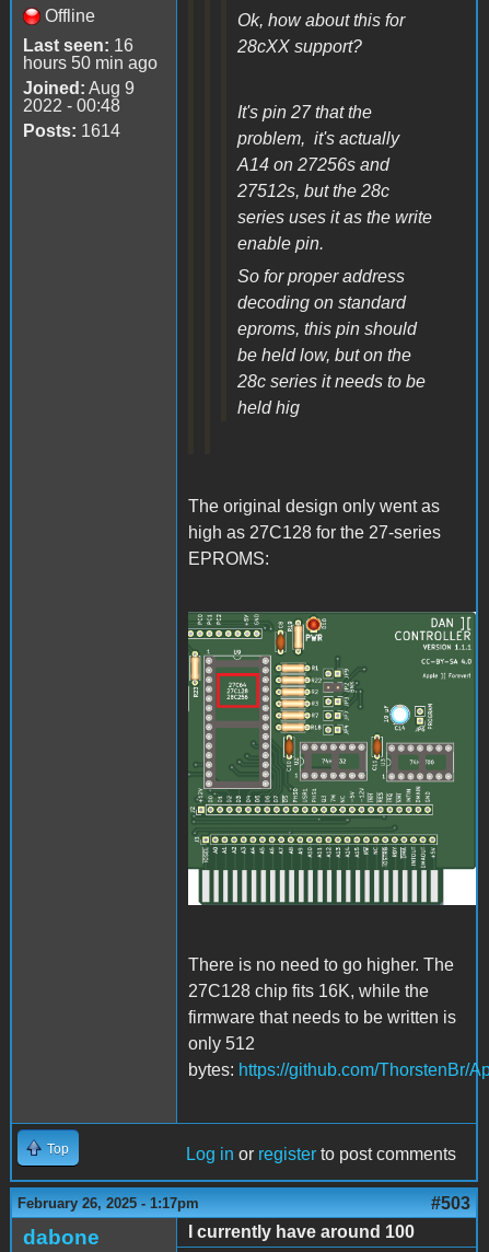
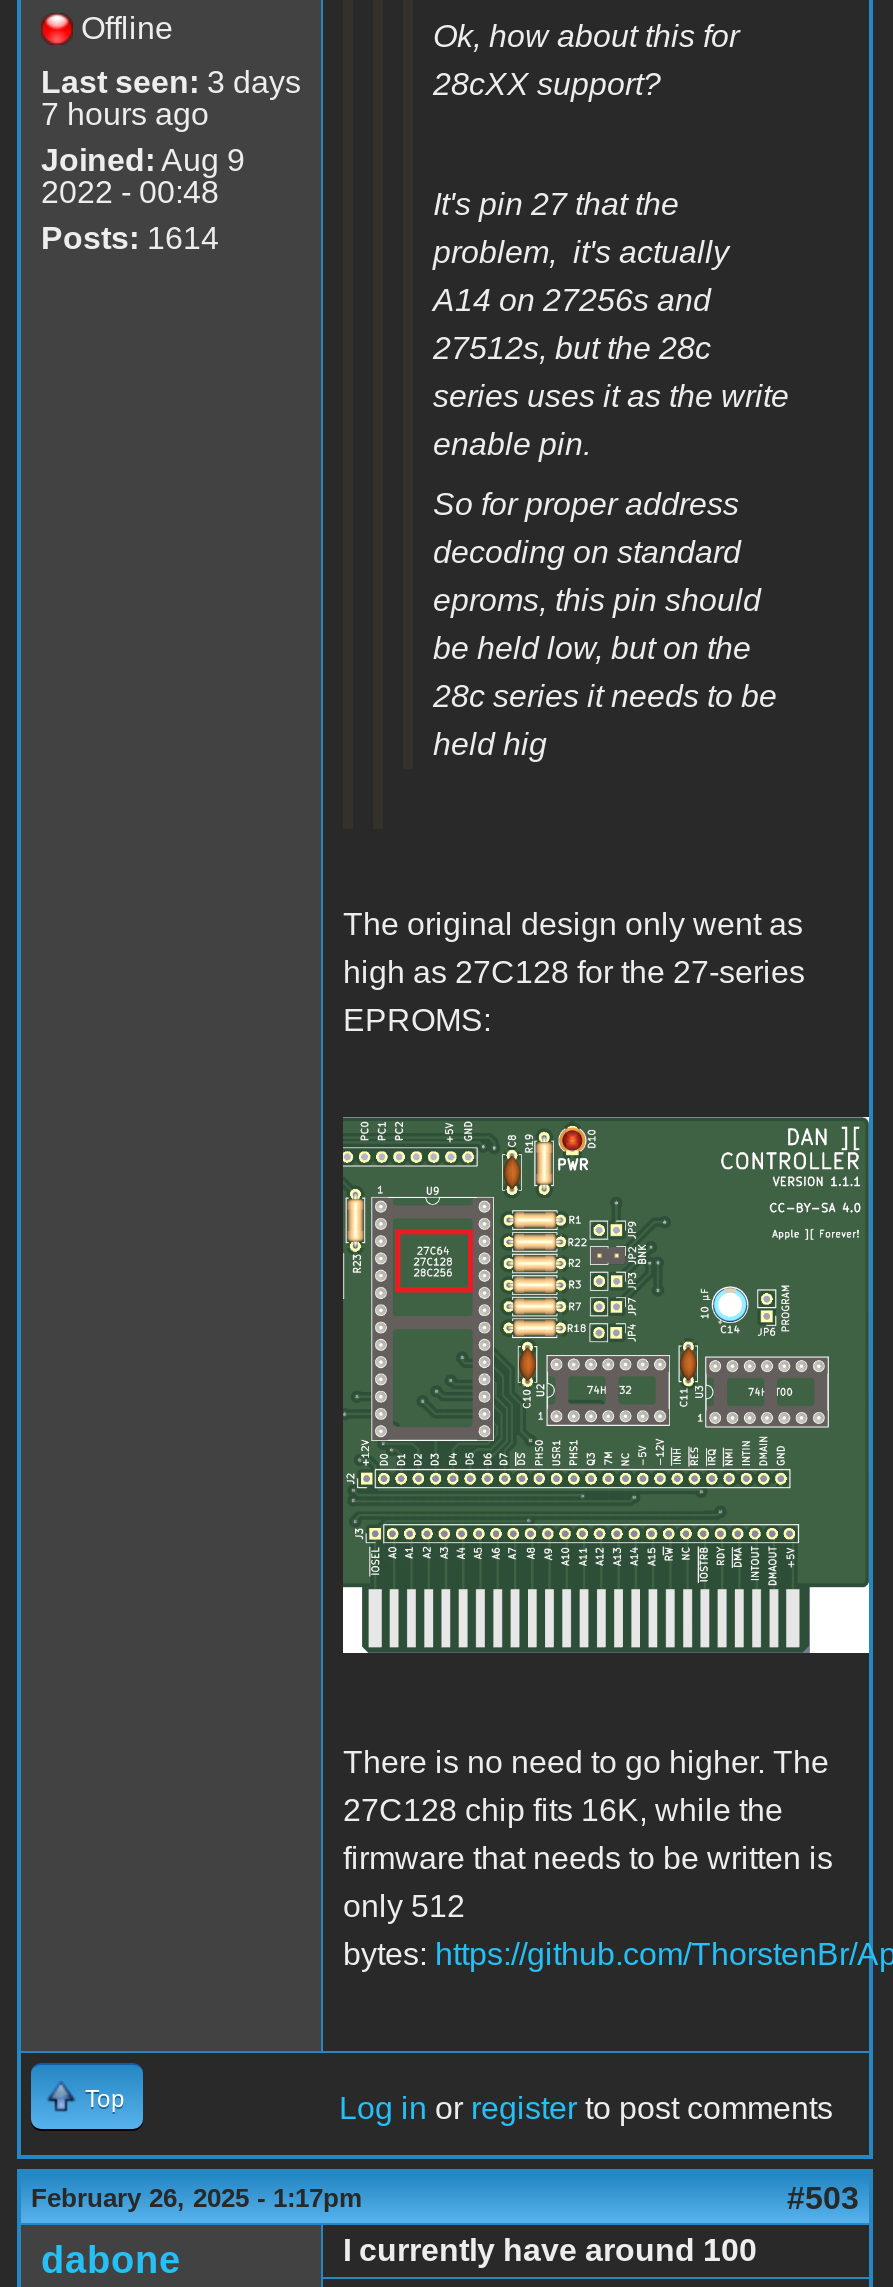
- Last seen: 16
- hours 50 min ago
+ Last seen: 3 days
+ 7 hours ago
